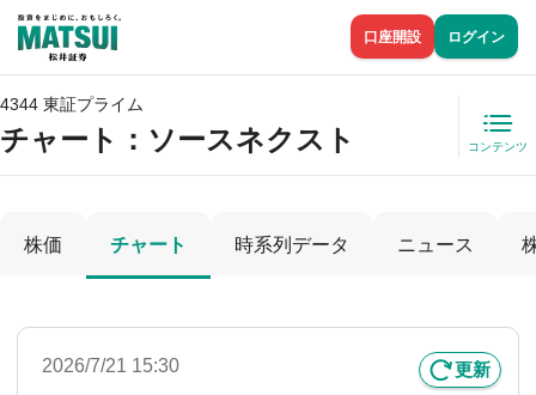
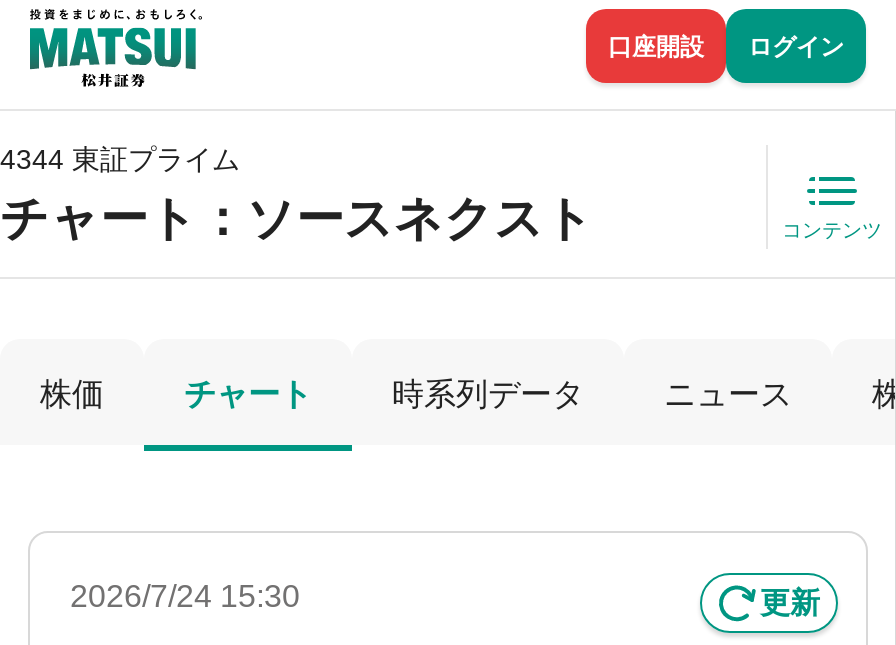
- 2026/7/21 15:30
+ 2026/7/24 15:30
